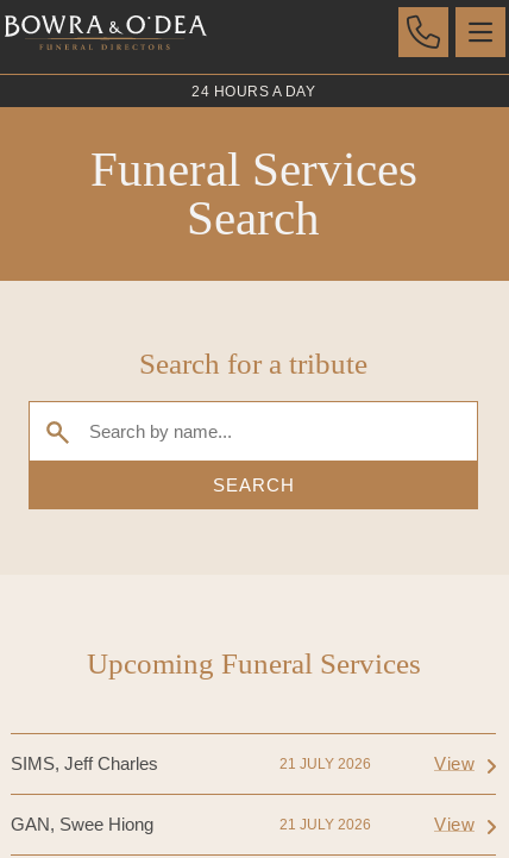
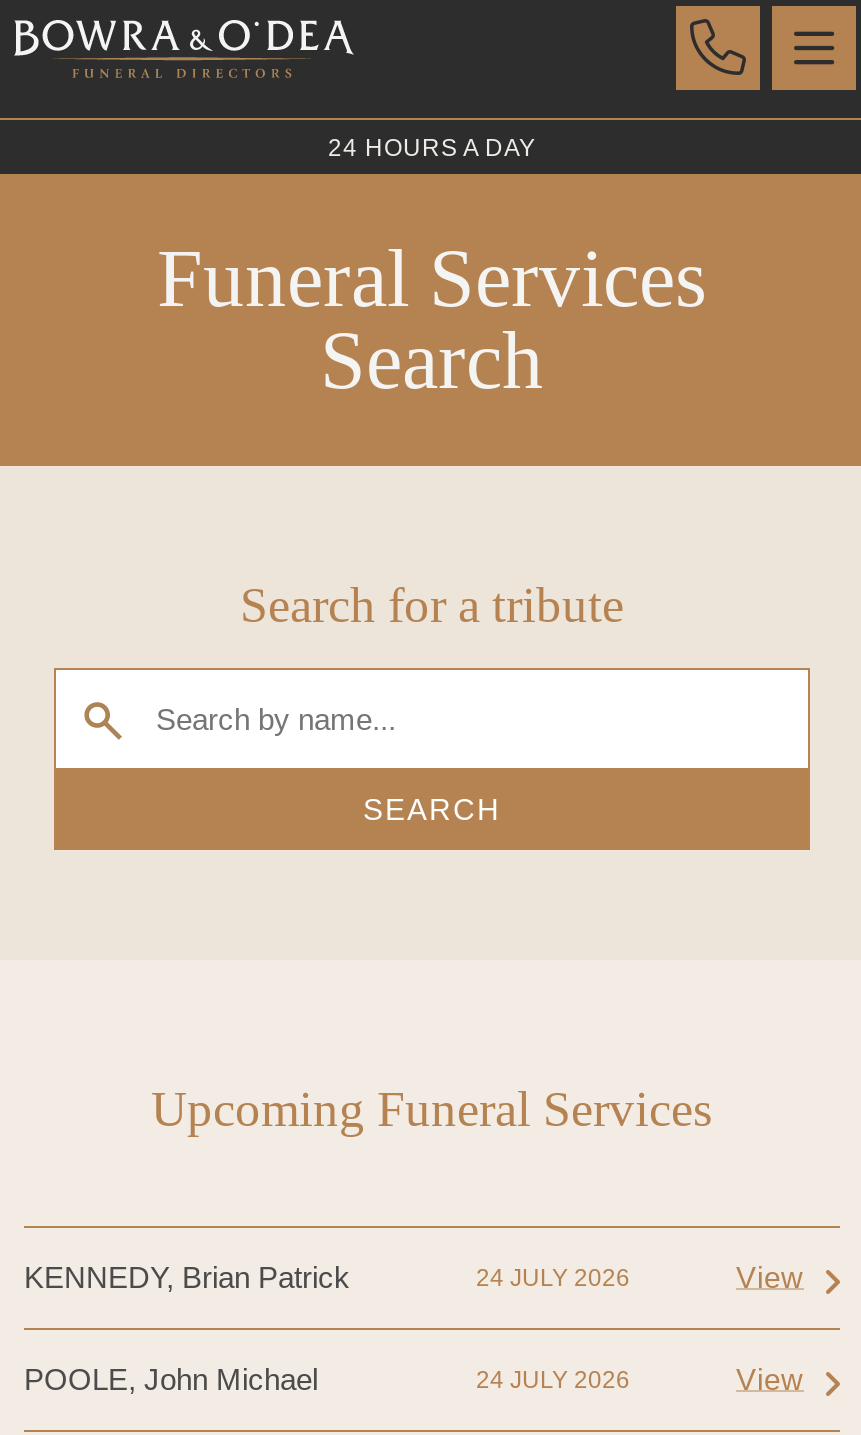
- SIMS, Jeff Charles
- 21 JULY 2026
+ KENNEDY, Brian Patrick
+ 24 JULY 2026

- GAN, Swee Hiong
- 21 JULY 2026
+ POOLE, John Michael
+ 24 JULY 2026
